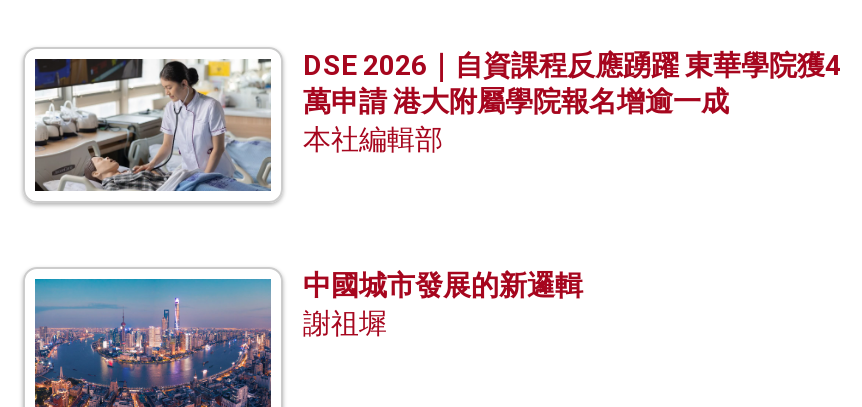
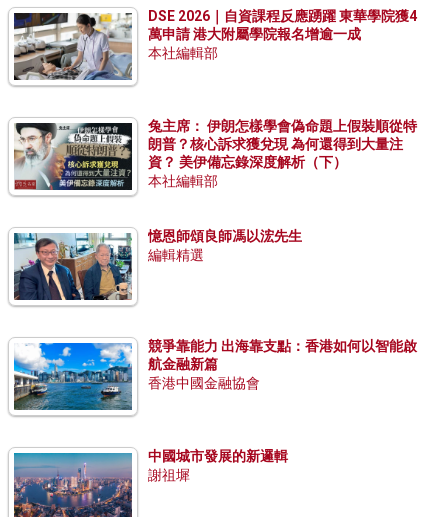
+ [image]
+ 競爭靠能力 出海靠支點：香港如何以智能啟
+ 航金融新篇
+ 香港中國金融協會

+ [image]

+ [image]
+ 兔主席： 伊朗怎樣學會偽命題上假裝順從特
+ 朗普？核心訴求獲兌現 為何還得到大量注
+ 資？ 美伊備忘錄深度解析（下）
+ 本社編輯部
+ 憶恩師頌良師馮以浤先生
+ 編輯精選
